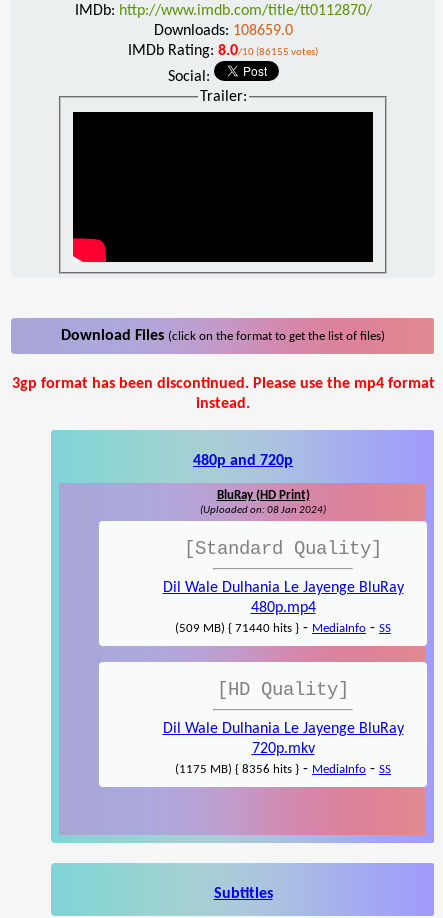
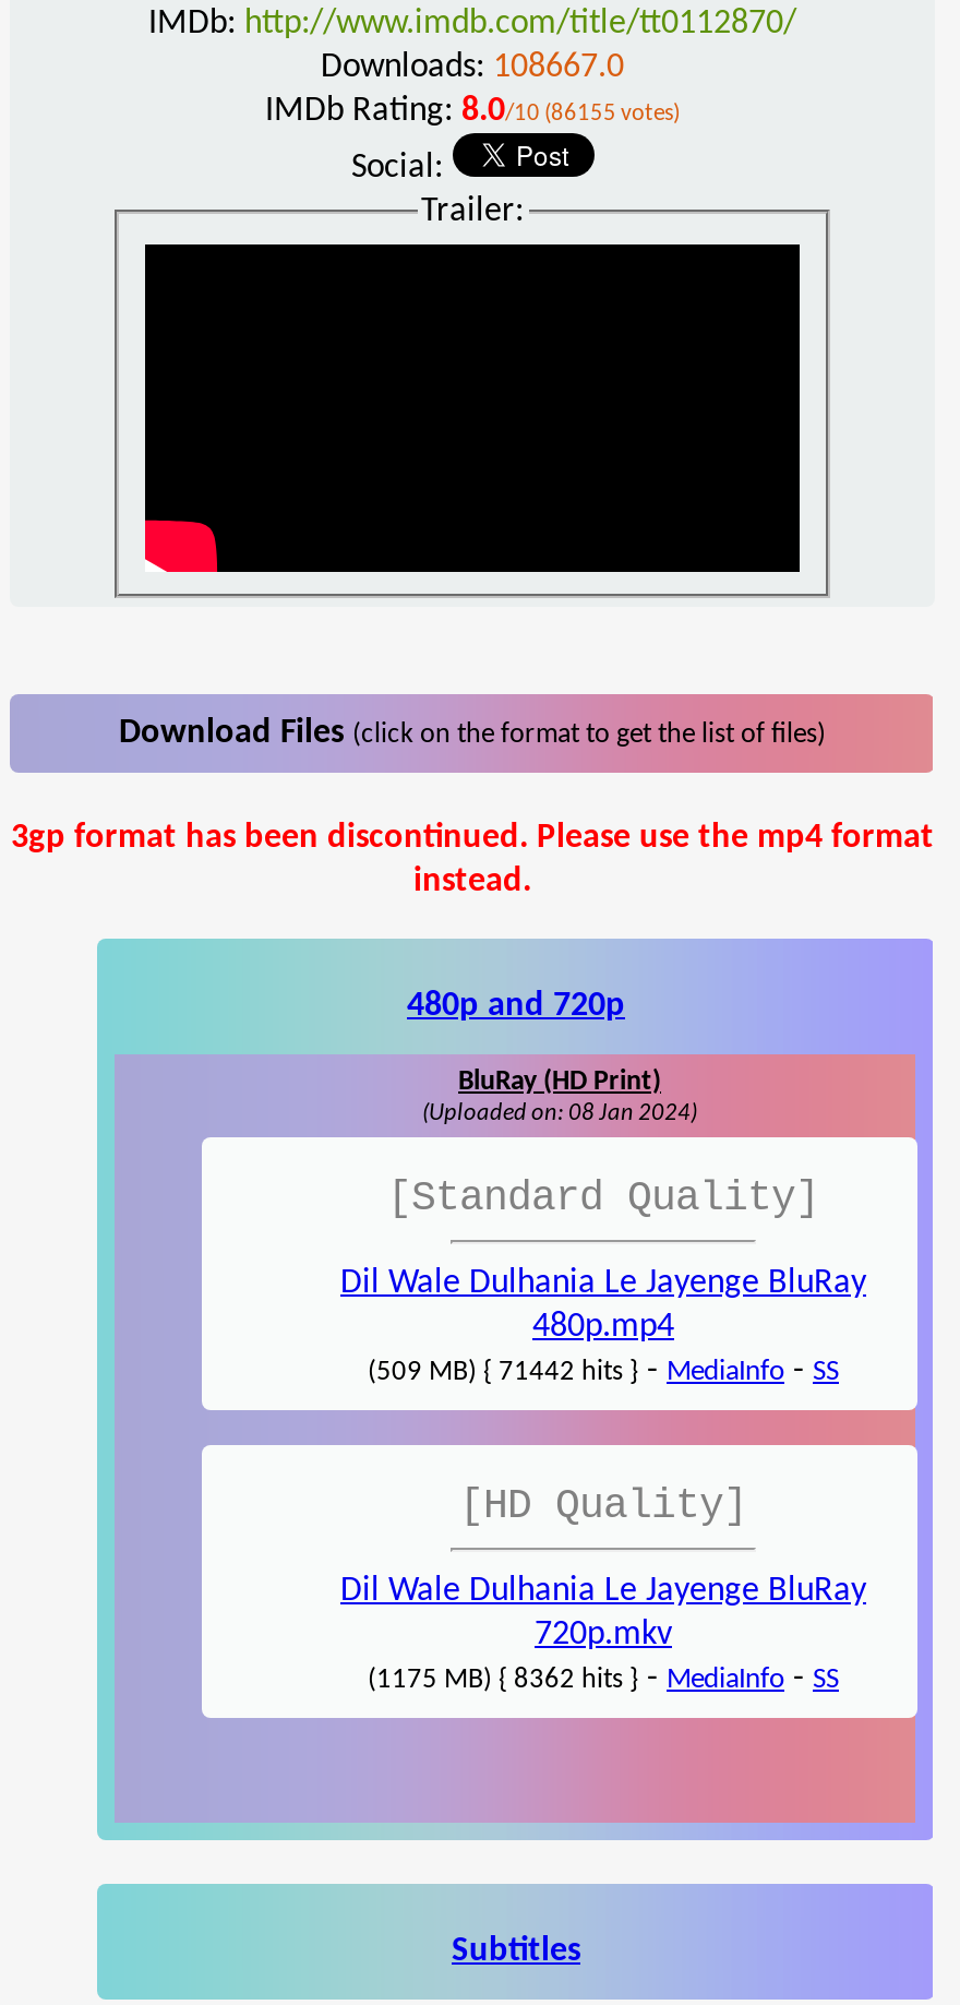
- Downloads: 108659.0
+ Downloads: 108667.0

- (509 MB) { 71440 hits } - MediaInfo - SS
+ (509 MB) { 71442 hits } - MediaInfo - SS

- (1175 MB) { 8356 hits } - MediaInfo - SS
+ (1175 MB) { 8362 hits } - MediaInfo - SS
